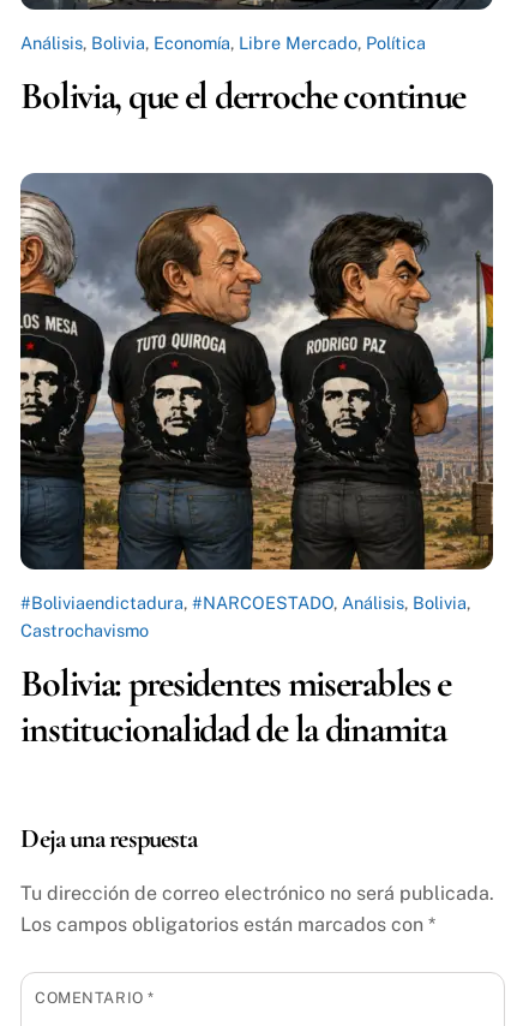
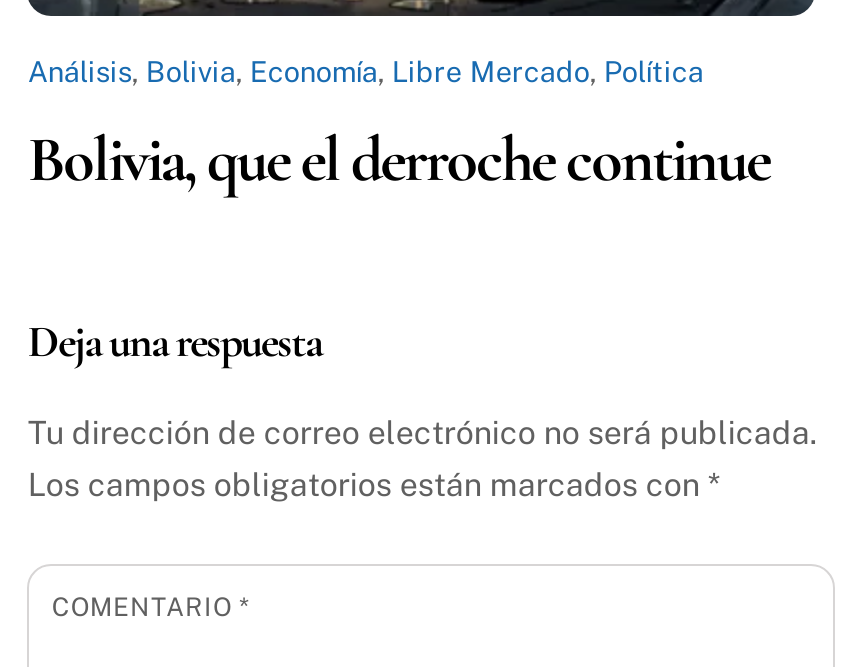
- [image]
- #Boliviaendictadura, #NARCOESTADO, Análisis, Bolivia,
- Castrochavismo
- Bolivia: presidentes miserables e
- institucionalidad de la dinamita
